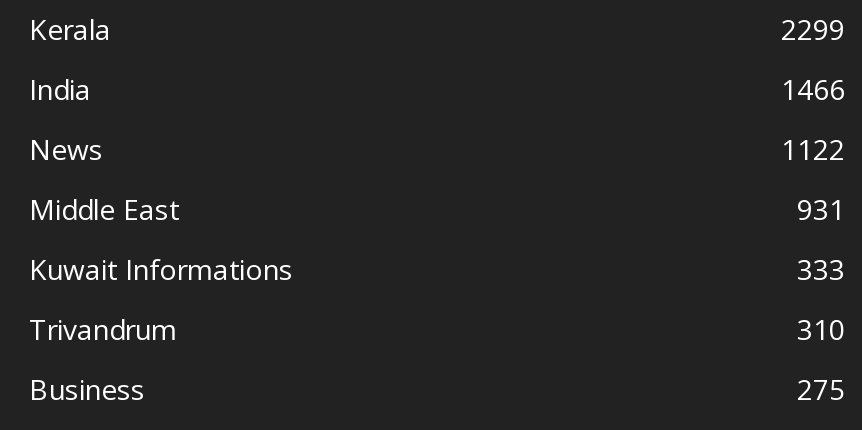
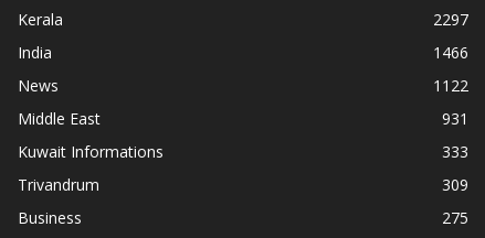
- 2299
+ 2297

- 310
+ 309
